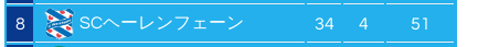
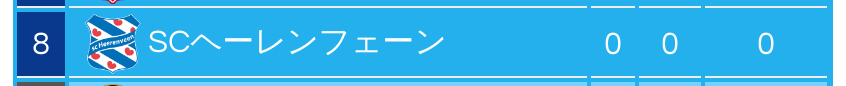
- 34
+ 0

- 4
+ 0

- 51
+ 0
